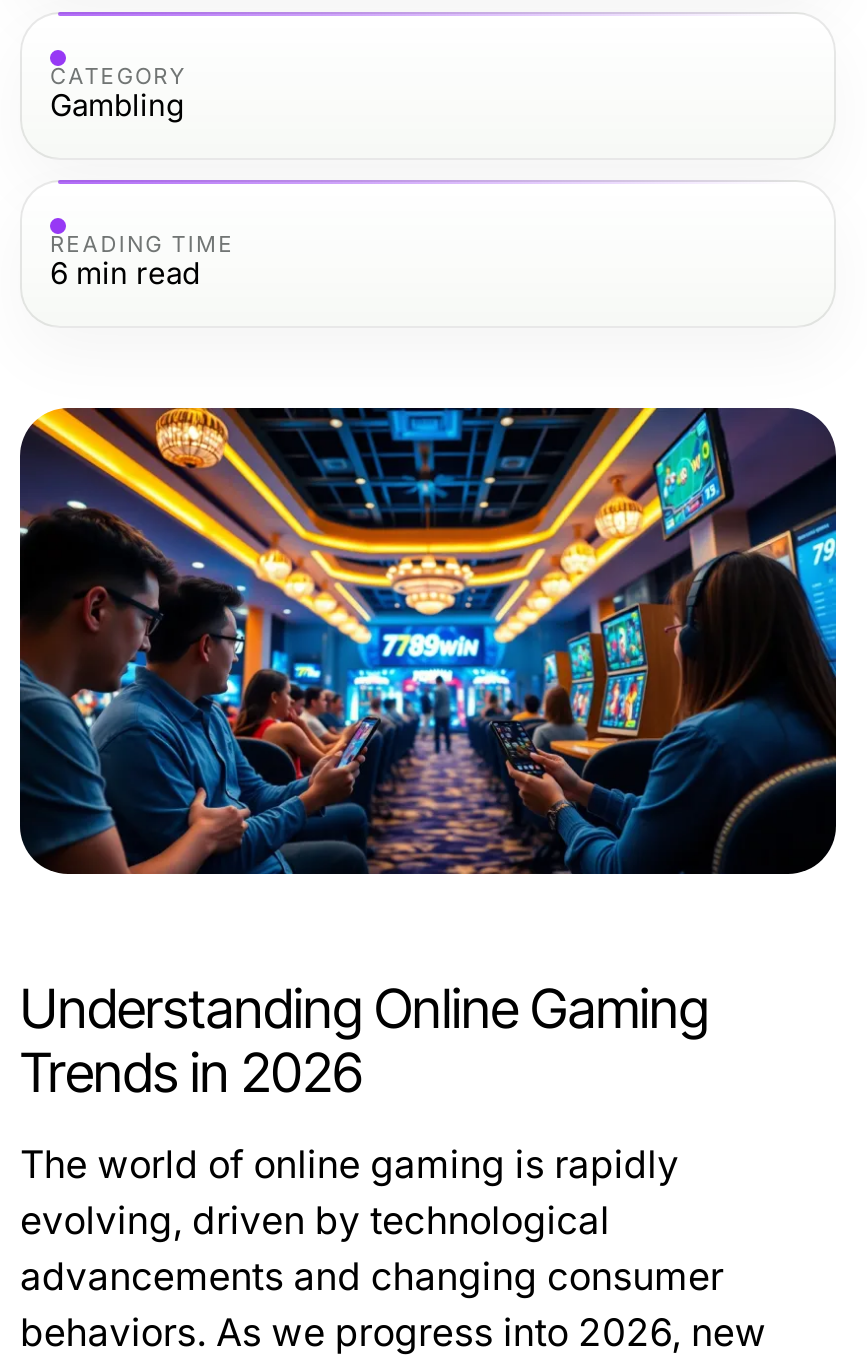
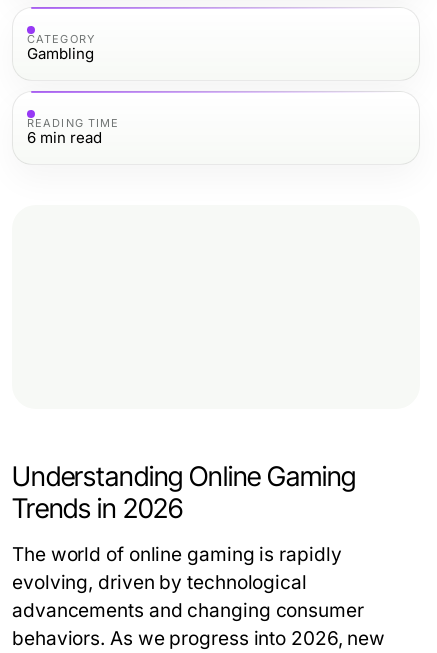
- [image]
